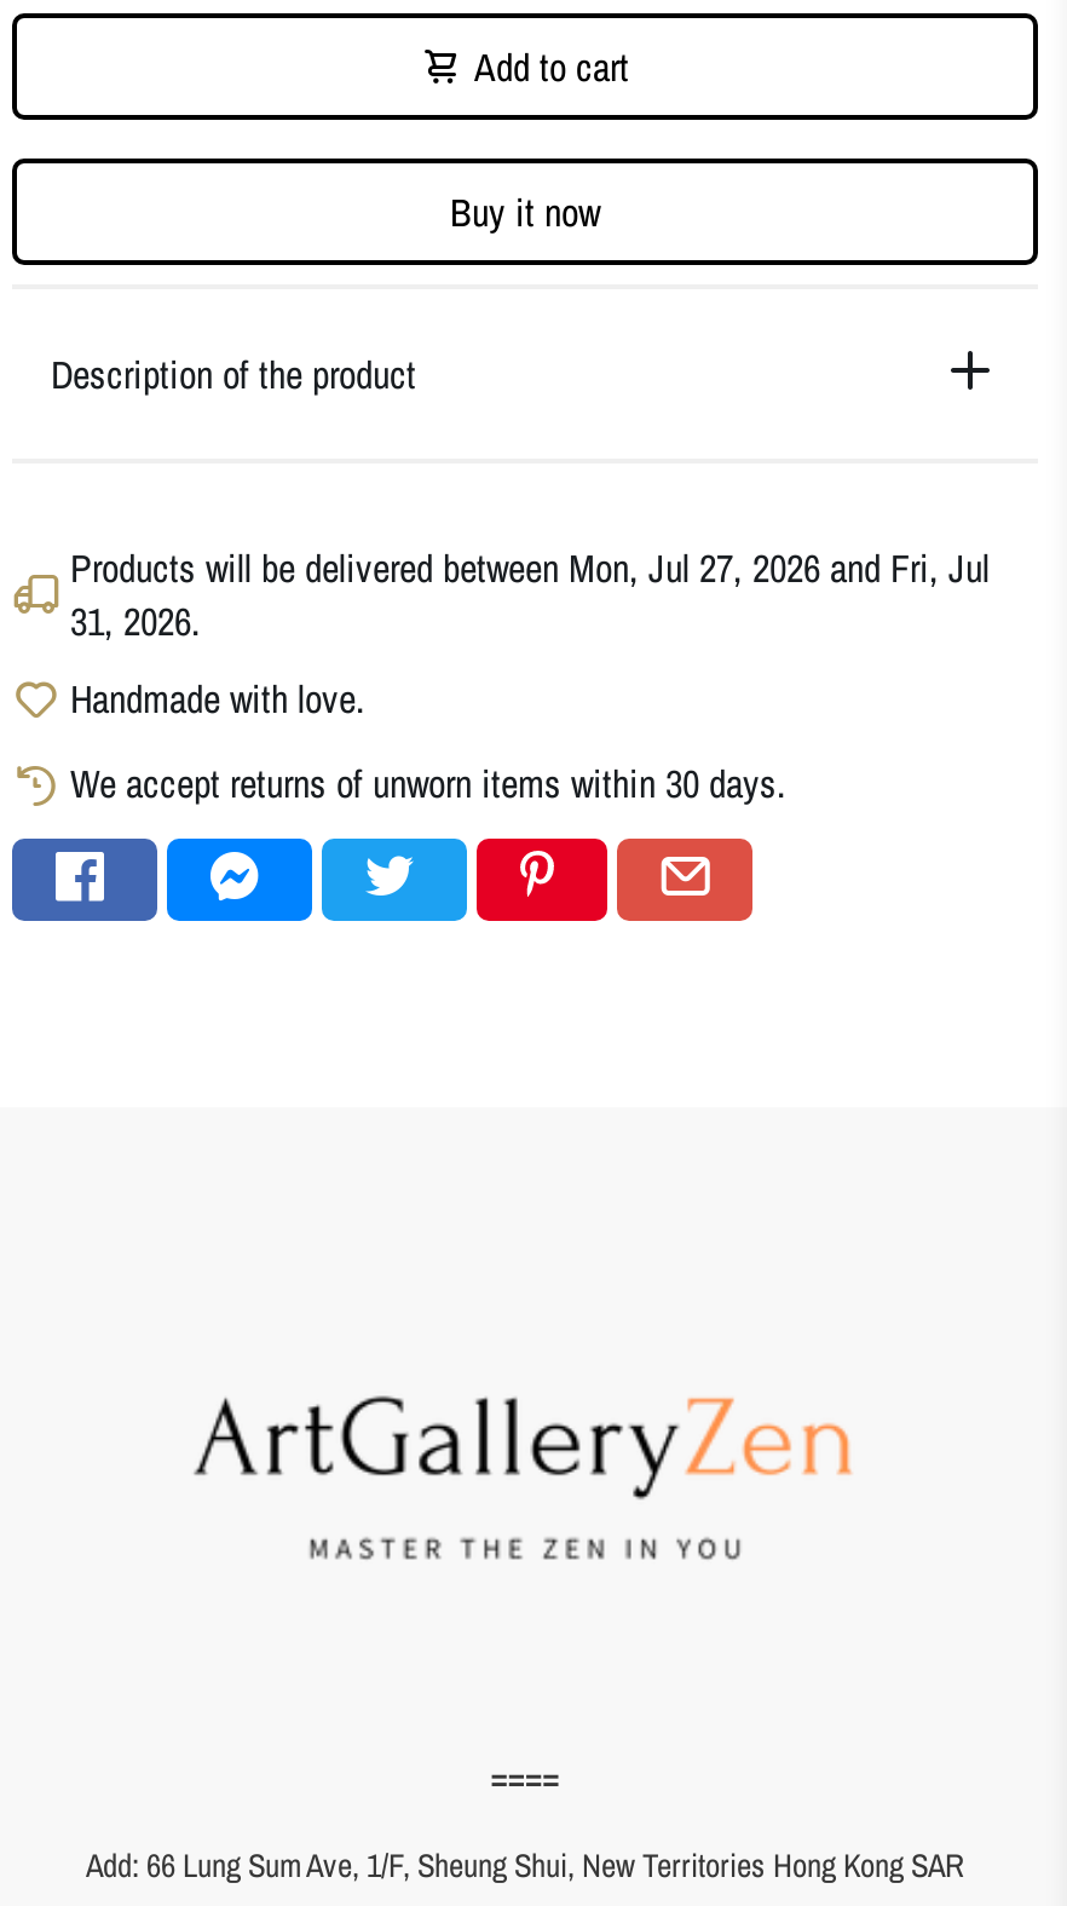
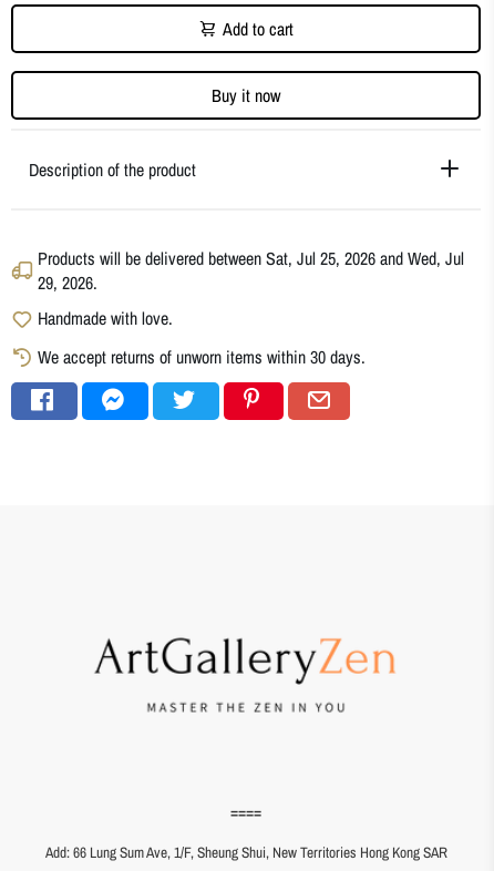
- Products will be delivered between Mon, Jul 27, 2026 and Fri, Jul
+ Products will be delivered between Sat, Jul 25, 2026 and Wed, Jul

- 31, 2026.
+ 29, 2026.
